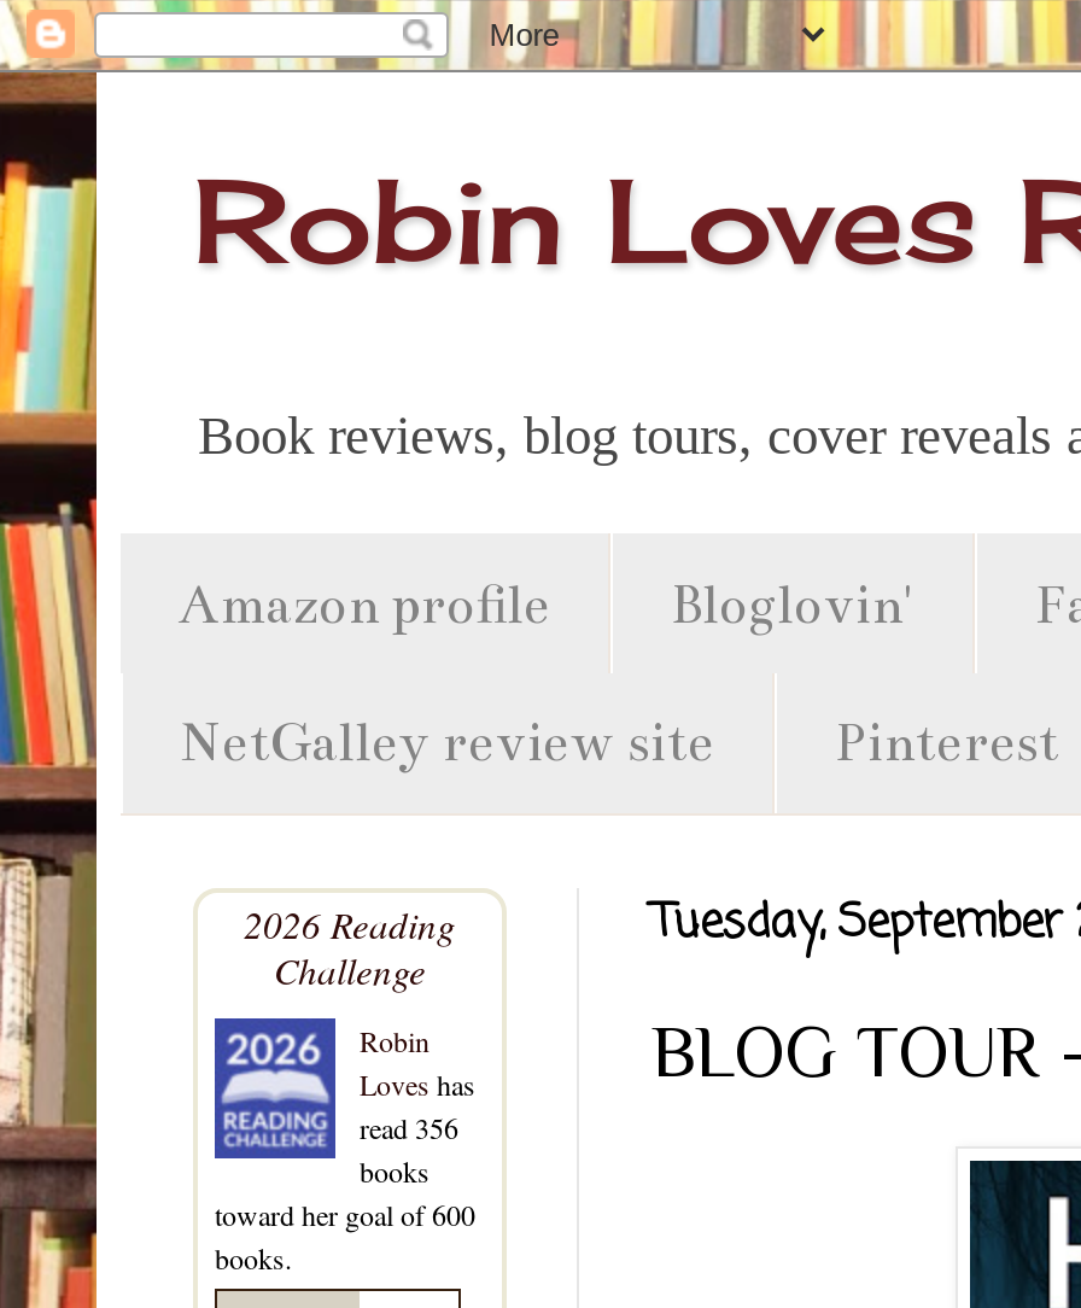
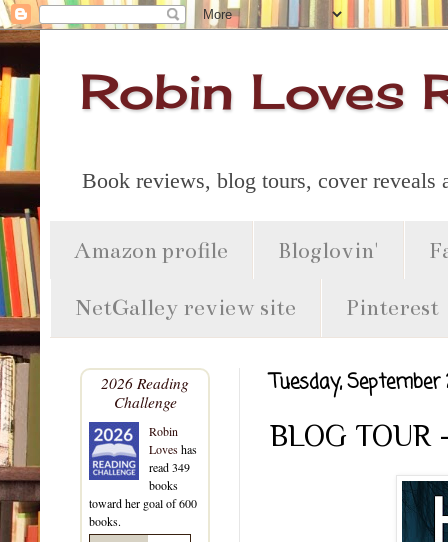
- read 356
+ read 349
